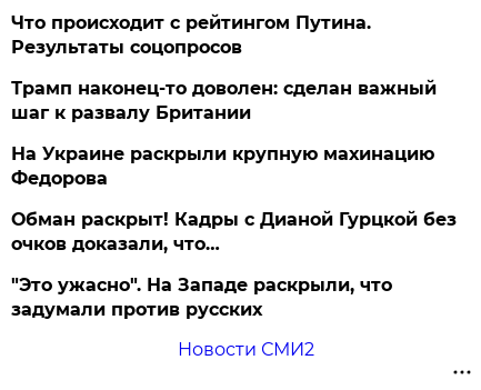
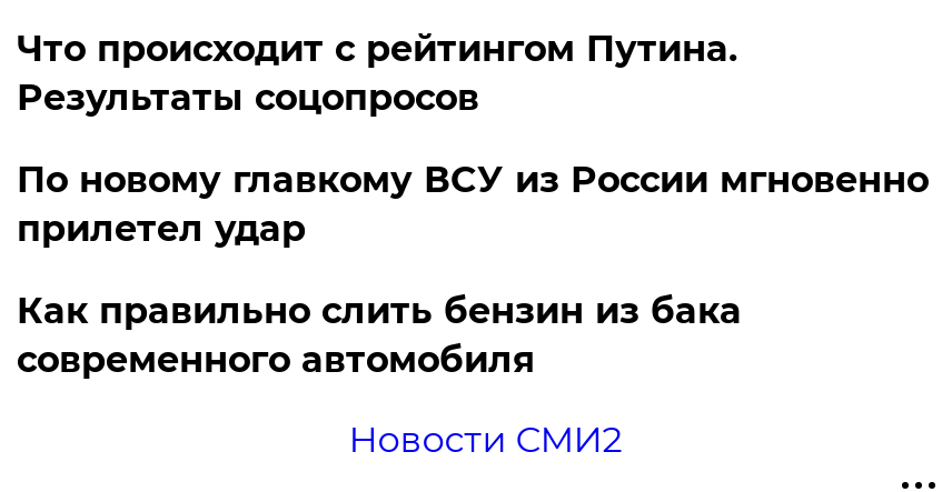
- Трамп наконец-то доволен: сделан важный
- шаг к развалу Британии
- На Украине раскрыли крупную махинацию
- Федорова
- Обман раскрыт! Кадры с Дианой Гурцкой без
- очков доказали, что…
- "Это ужасно". На Западе раскрыли, что
- задумали против русских
+ По новому главкому ВСУ из России мгновенно
+ прилетел удар
+ Как правильно слить бензин из бака
+ современного автомобиля
